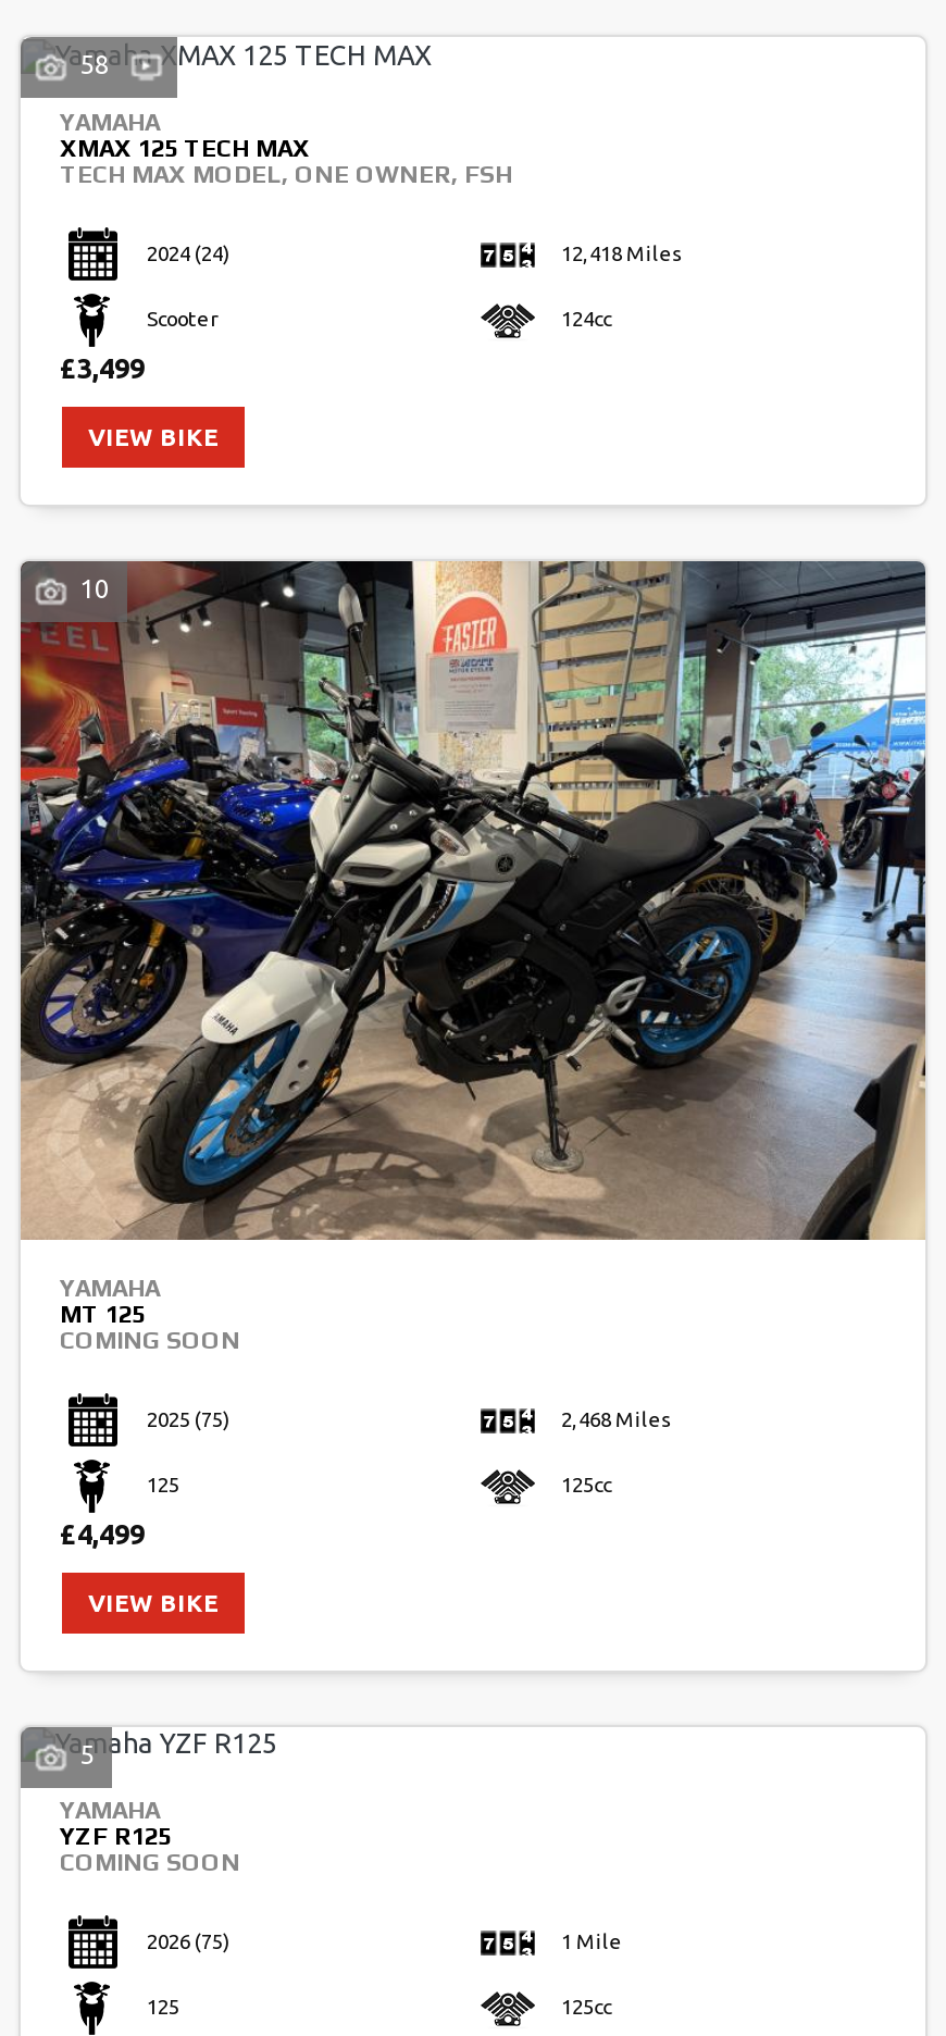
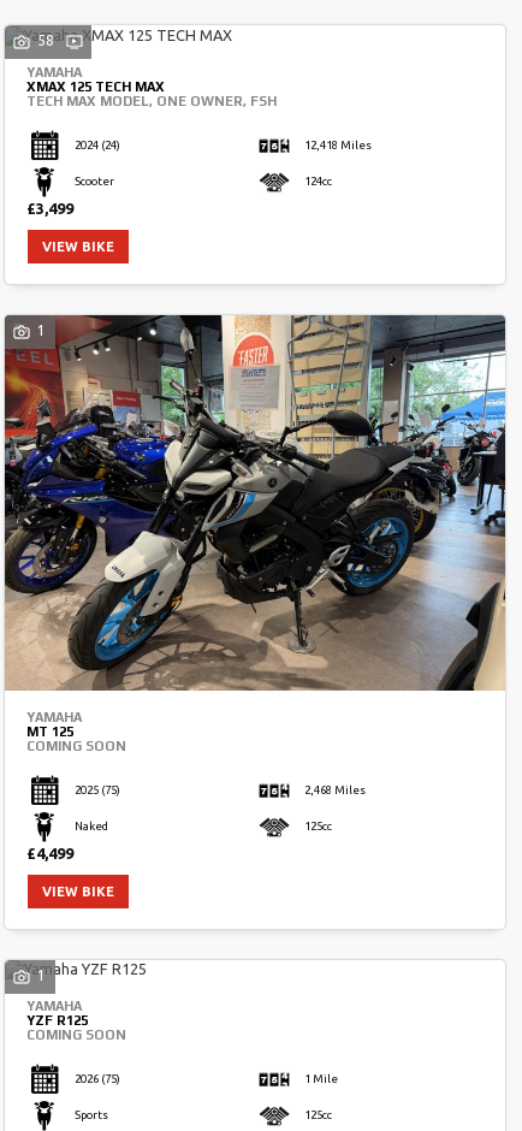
- 10
+ 1

- 125
+ Naked

- 5
+ 1

- 125
+ Sports
